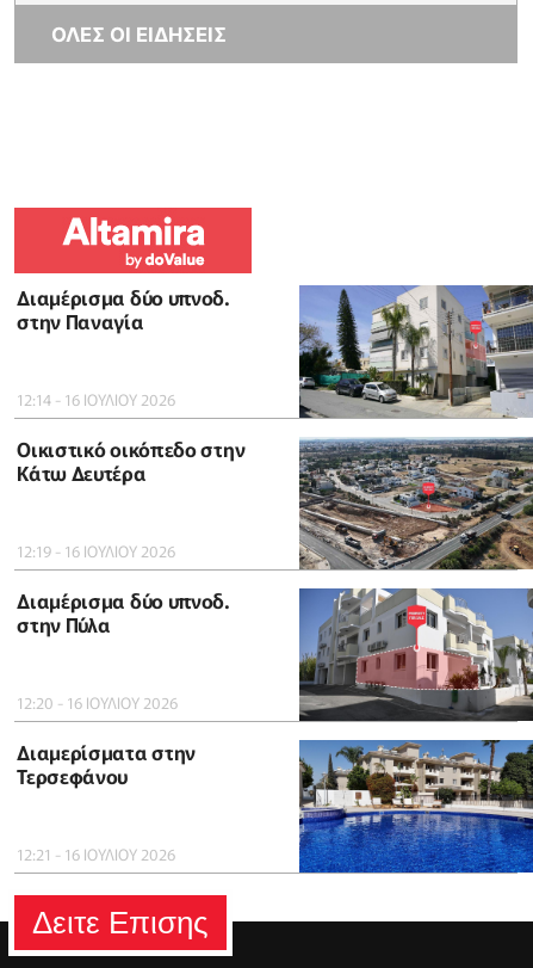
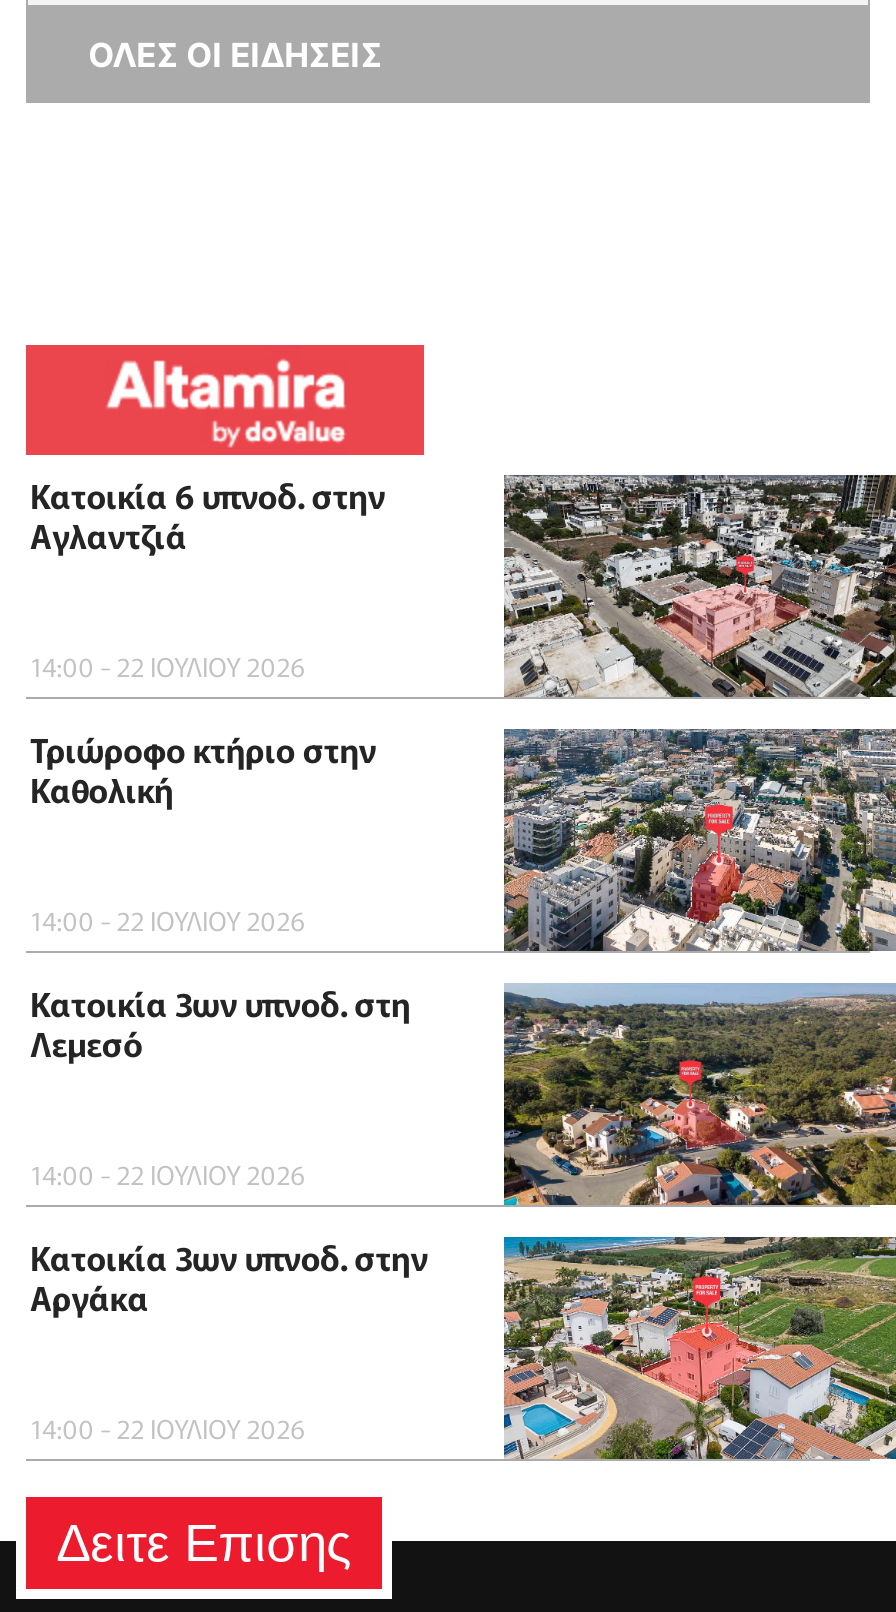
- Διαμέρισμα δύο υπνοδ.
- στην Παναγία
+ Κατοικία 6 υπνοδ. στην
+ Αγλαντζιά

- [image]
+ [image]

- 12:14 - 16 ΙΟΥΛΙΟΥ 2026
+ 14:00 - 22 ΙΟΥΛΙΟΥ 2026

- Οικιστικό οικόπεδο στην
- Κάτω Δευτέρα
+ Τριώροφο κτήριο στην
+ Καθολική

- [image]
+ [image]

- 12:19 - 16 ΙΟΥΛΙΟΥ 2026
+ 14:00 - 22 ΙΟΥΛΙΟΥ 2026

- Διαμέρισμα δύο υπνοδ.
- στην Πύλα
+ Κατοικία 3ων υπνοδ. στη
+ Λεμεσό

- [image]
+ [image]

- 12:20 - 16 ΙΟΥΛΙΟΥ 2026
+ 14:00 - 22 ΙΟΥΛΙΟΥ 2026

- Διαμερίσματα στην
- Τερσεφάνου
+ Κατοικία 3ων υπνοδ. στην
+ Αργάκα

- [image]
+ [image]

- 12:21 - 16 ΙΟΥΛΙΟΥ 2026
+ 14:00 - 22 ΙΟΥΛΙΟΥ 2026
